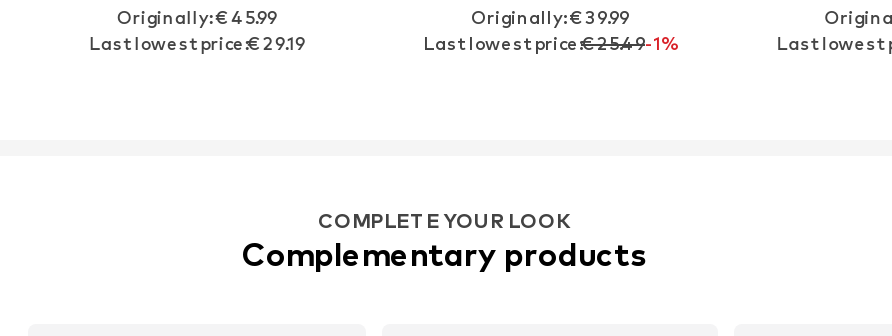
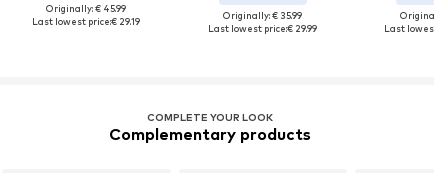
- Originally: € 39.99
- Last lowest price: € 25.49-1%
+ Originally: € 35.99
+ Last lowest price:€ 29.99
